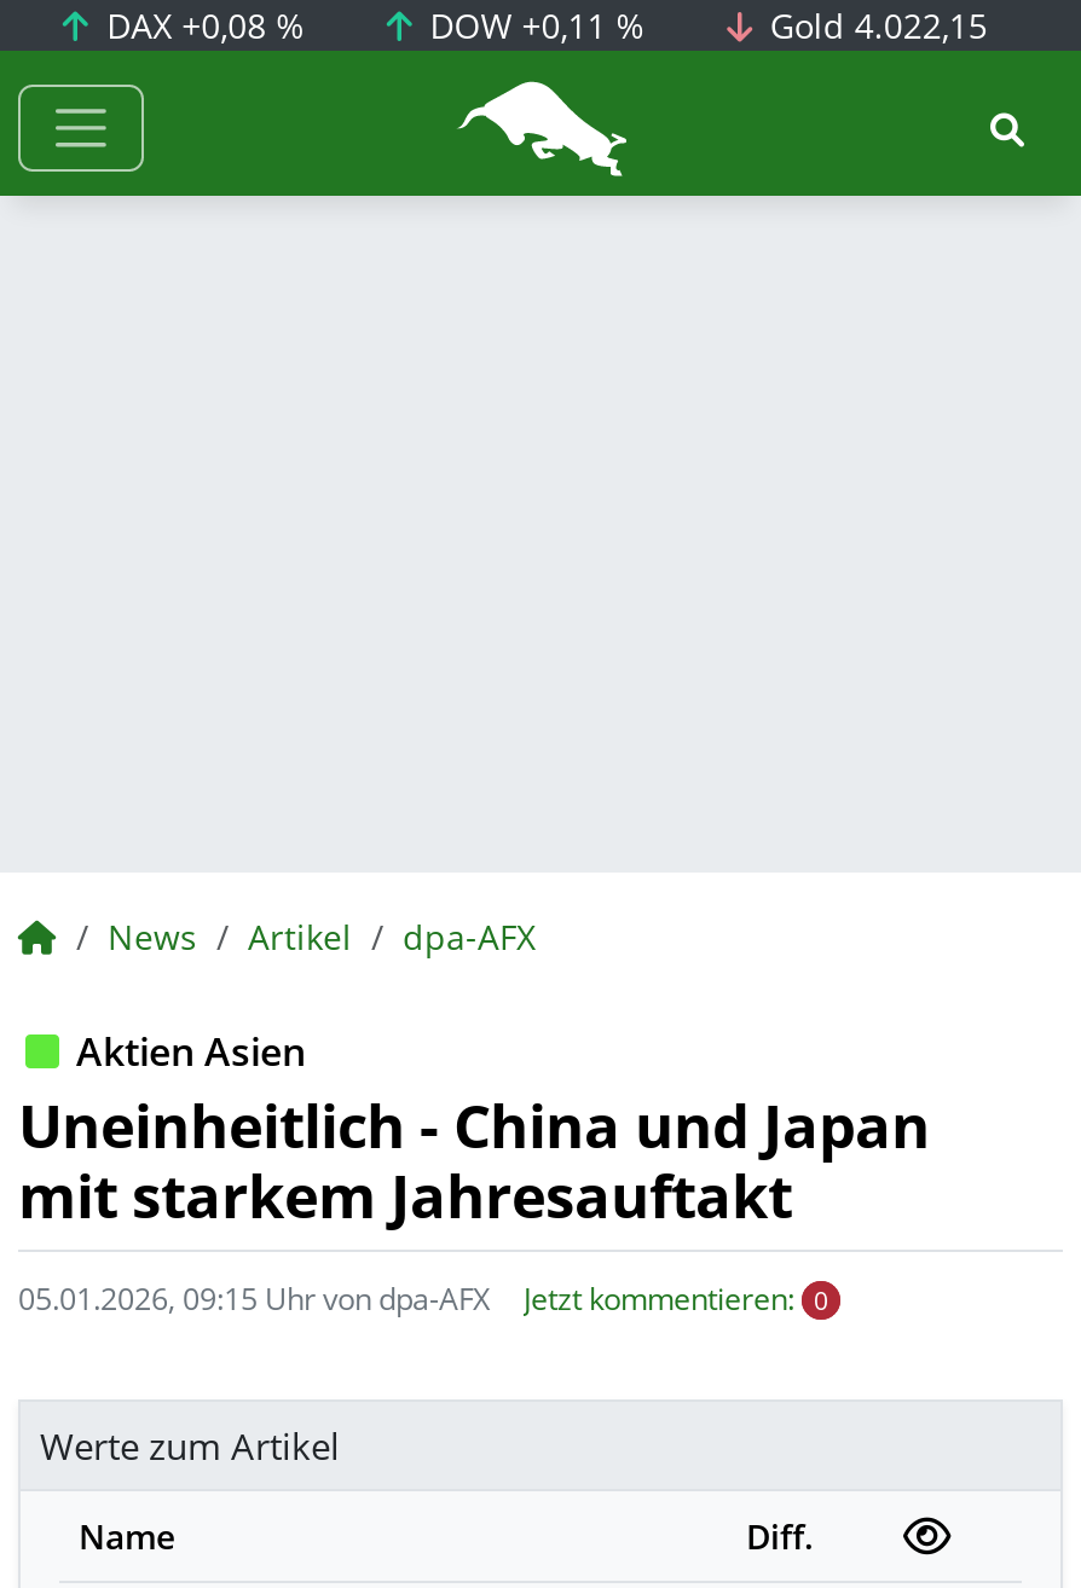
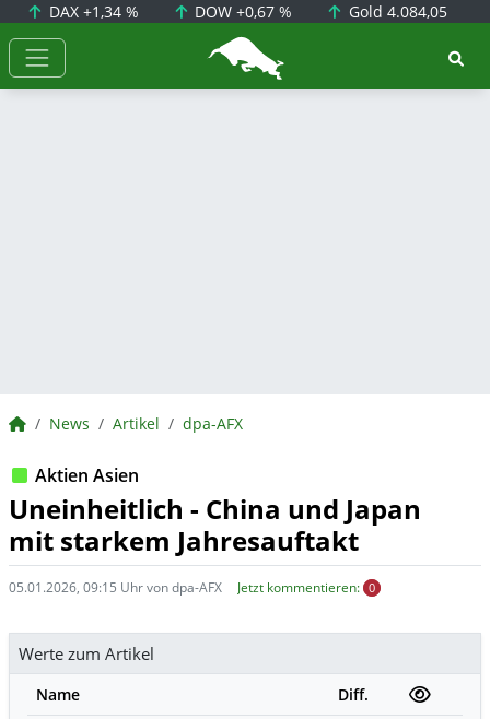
- DAX +0,08 %
+ DAX +1,34 %

- DOW +0,11 %
+ DOW +0,67 %

- Gold 4.022,15
+ Gold 4.084,05
